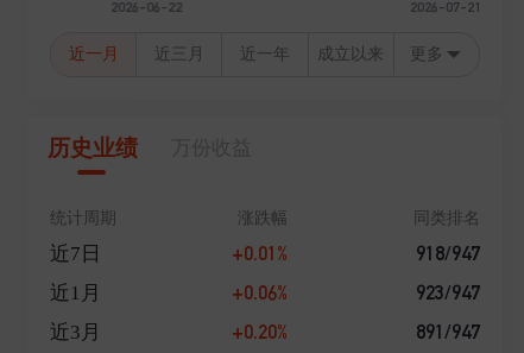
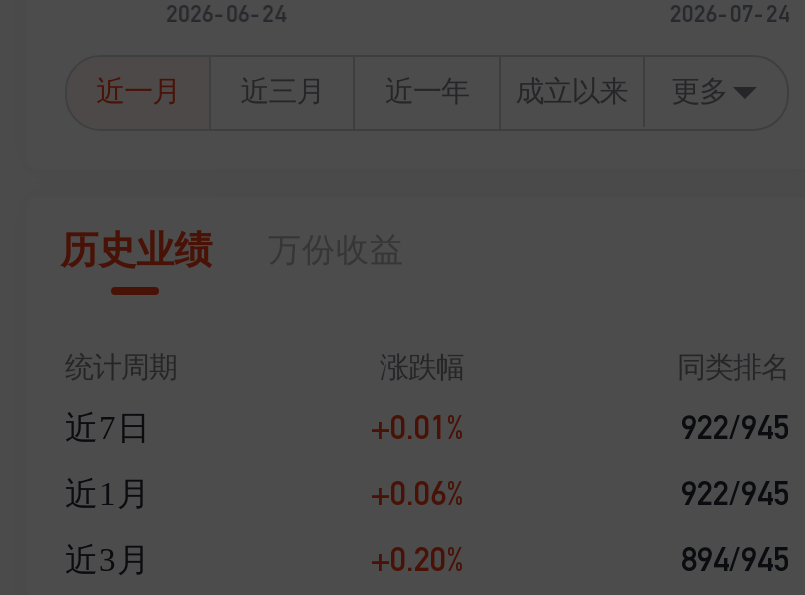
- 918/947
+ 922/945

- 923/947
+ 922/945

- 891/947
+ 894/945
